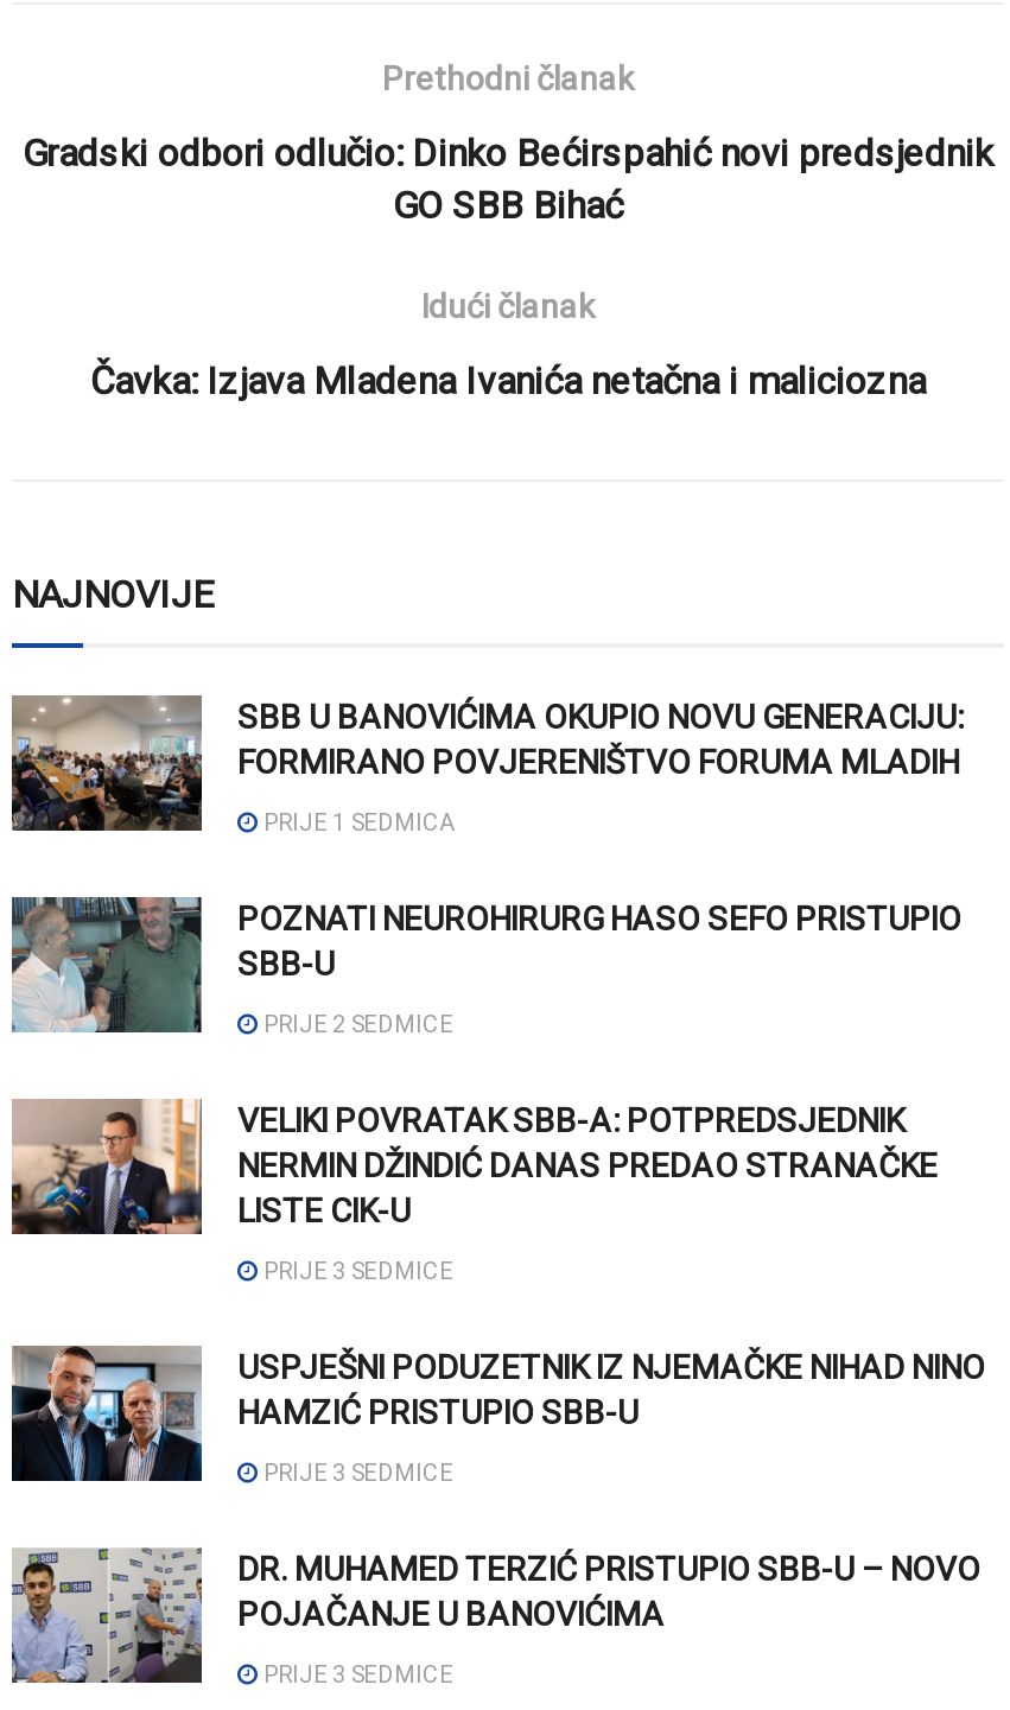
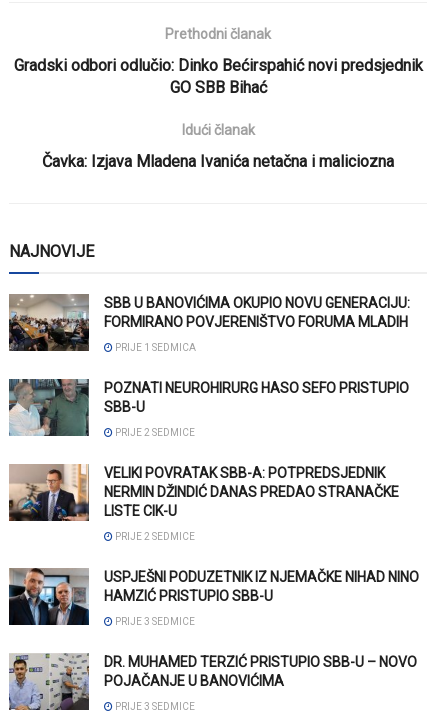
- PRIJE 3 SEDMICE
+ PRIJE 2 SEDMICE
